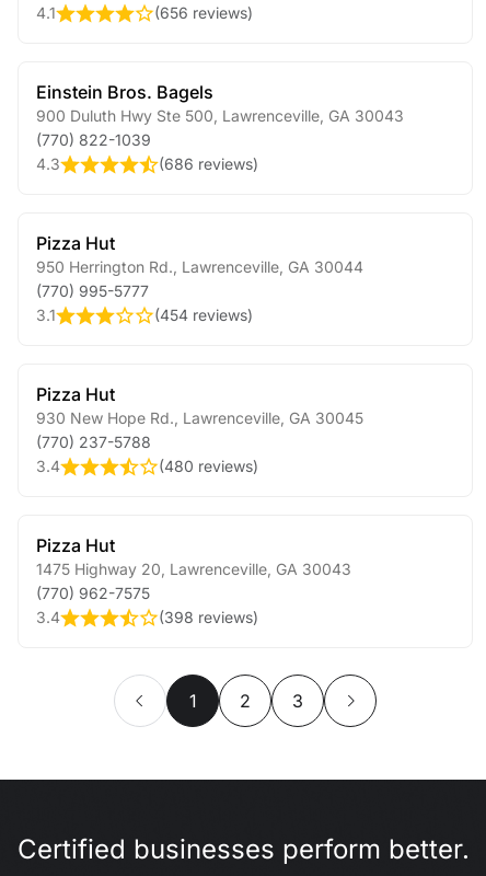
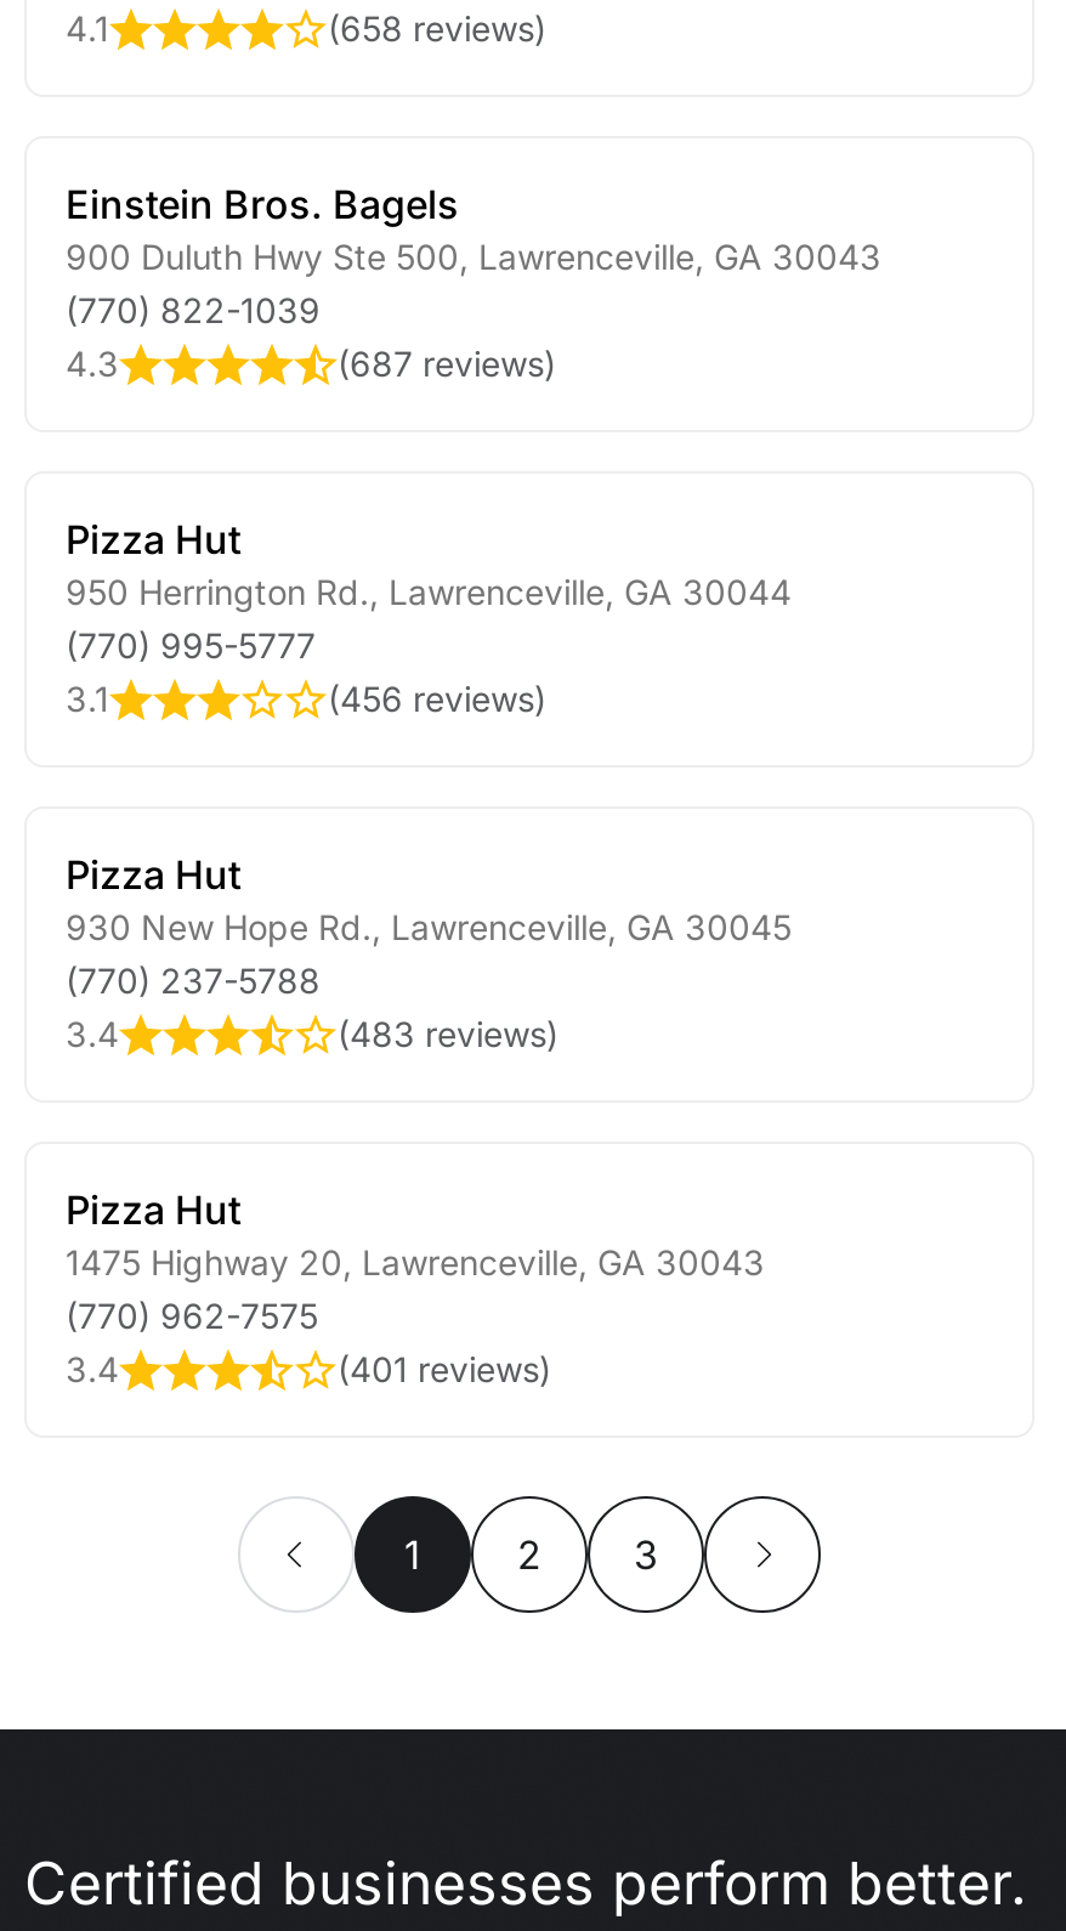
- (656 reviews)
+ (658 reviews)

- (686 reviews)
+ (687 reviews)

- (454 reviews)
+ (456 reviews)

- (480 reviews)
+ (483 reviews)

- (398 reviews)
+ (401 reviews)
